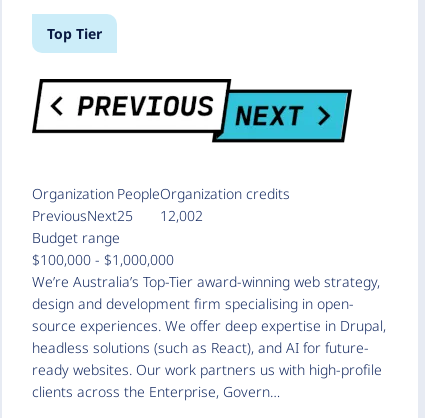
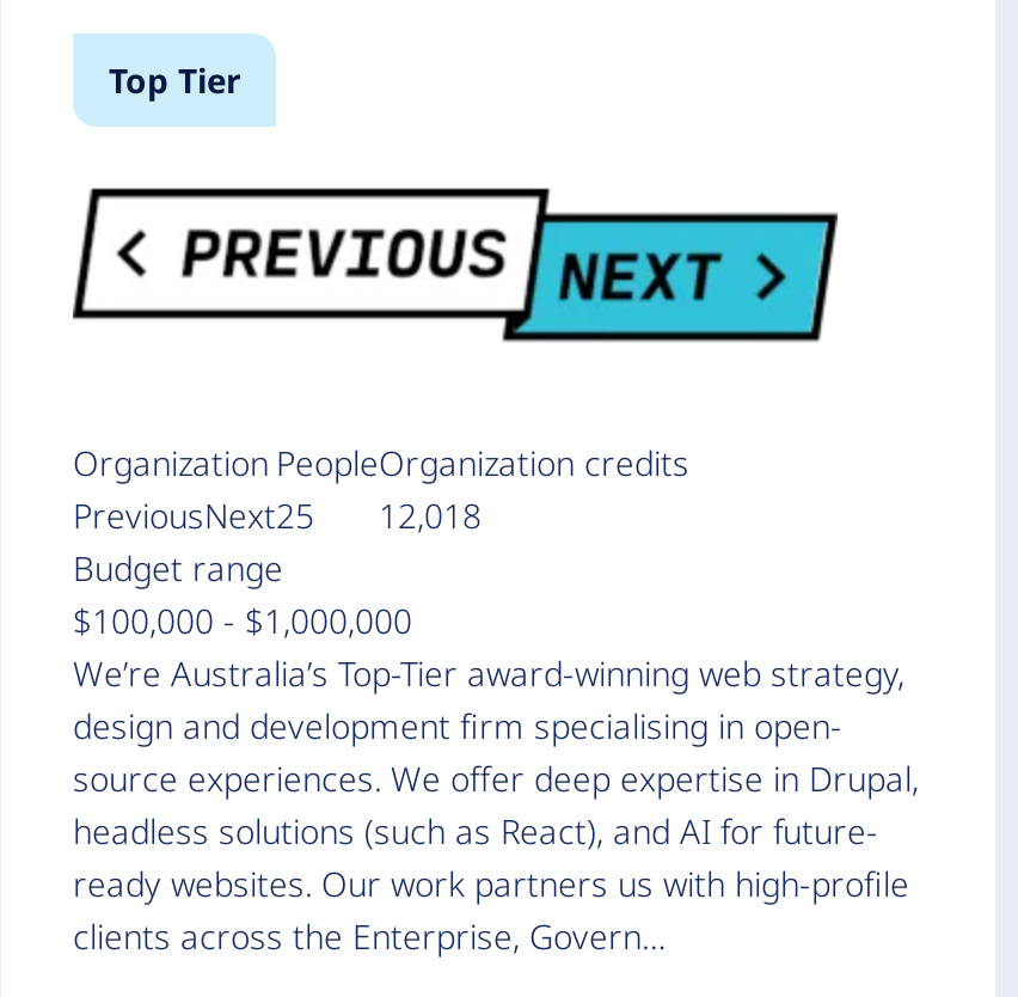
- PreviousNext 25 12,002
+ PreviousNext 25 12,018
